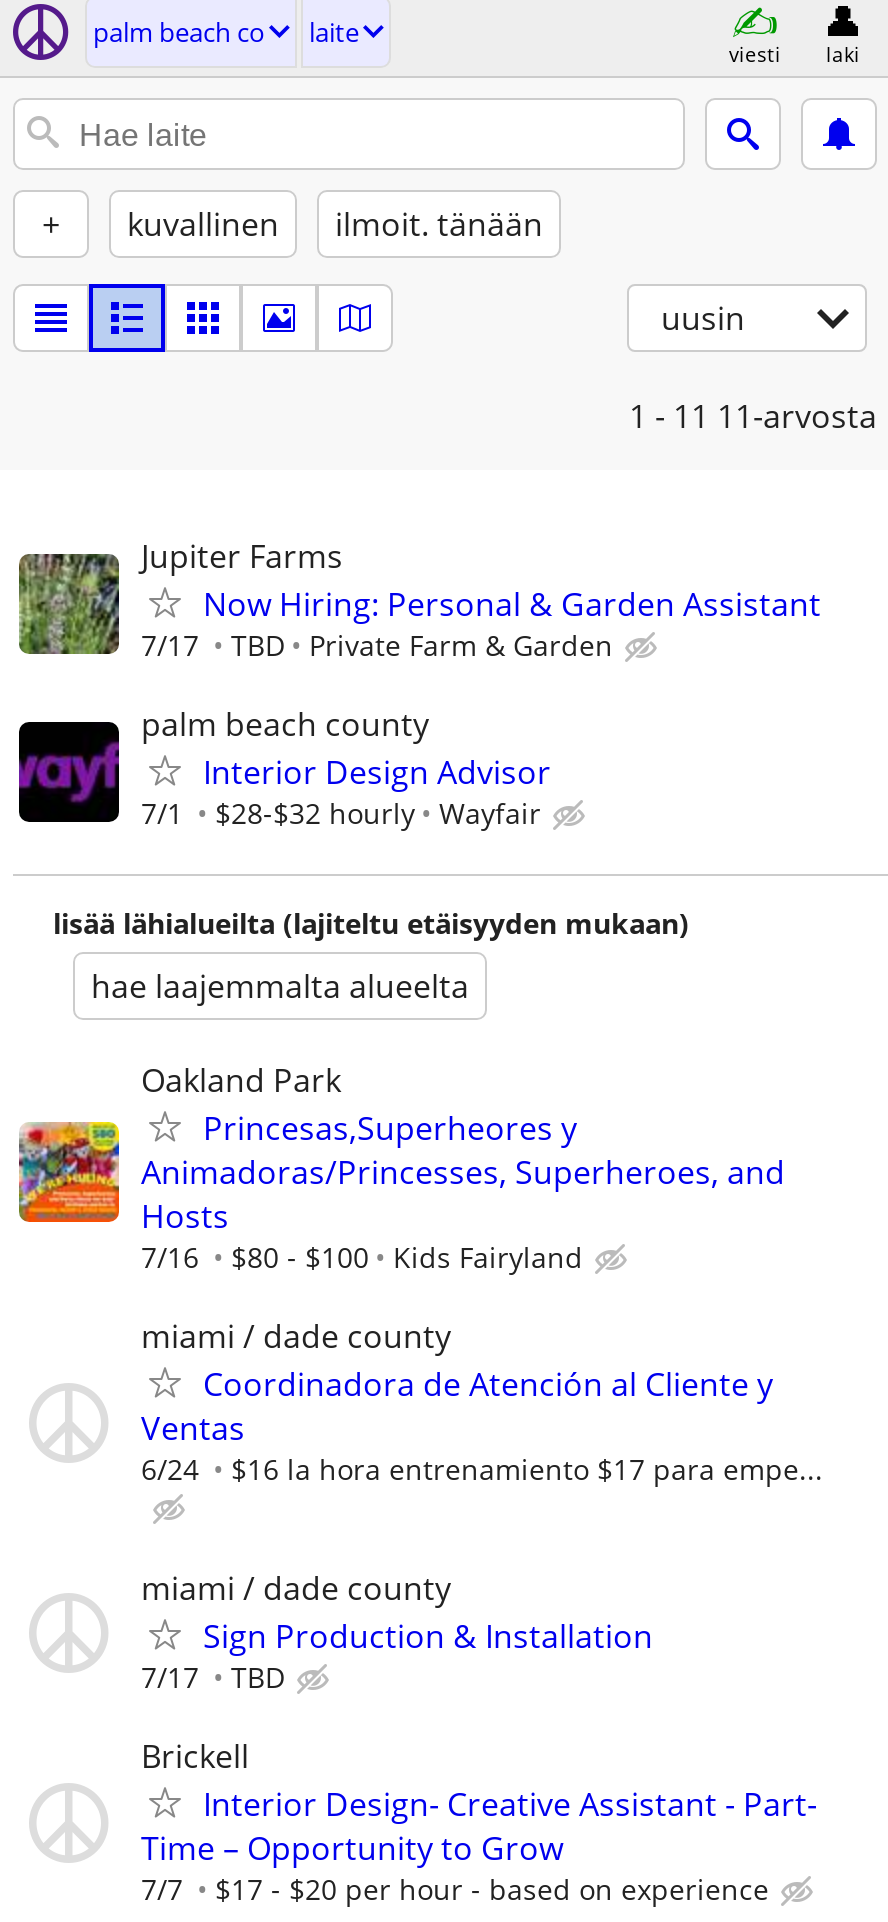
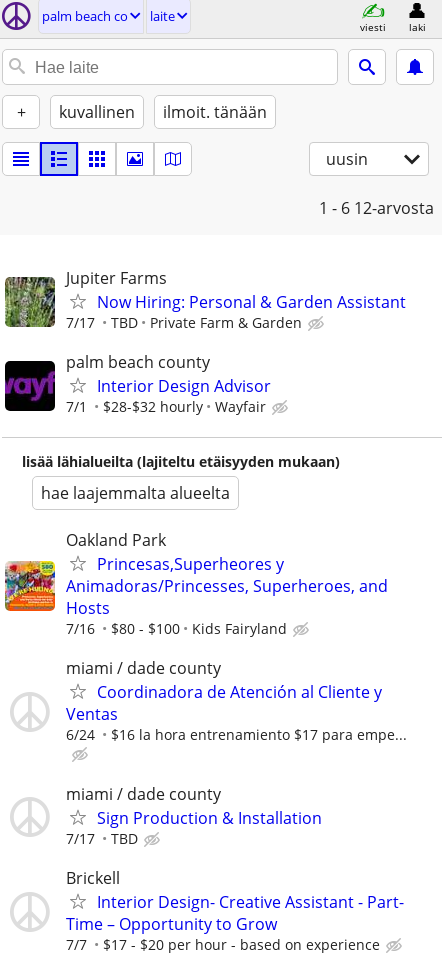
- 1 - 11 11-arvosta
+ 1 - 6 12-arvosta
